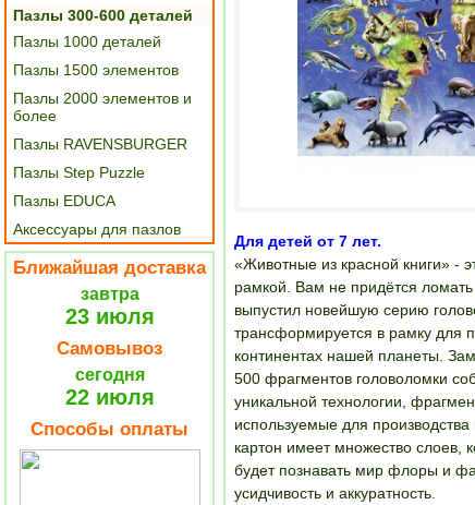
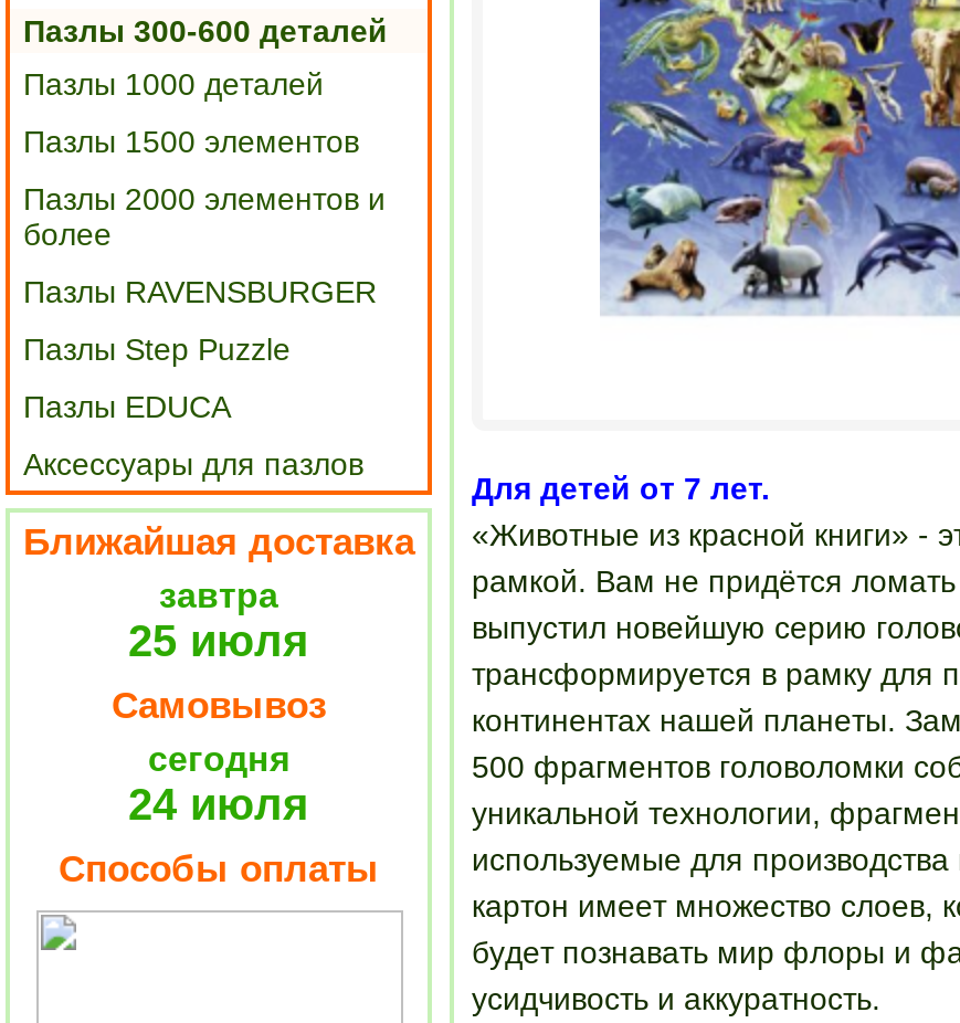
- 23 июля
+ 25 июля

- 22 июля
+ 24 июля
